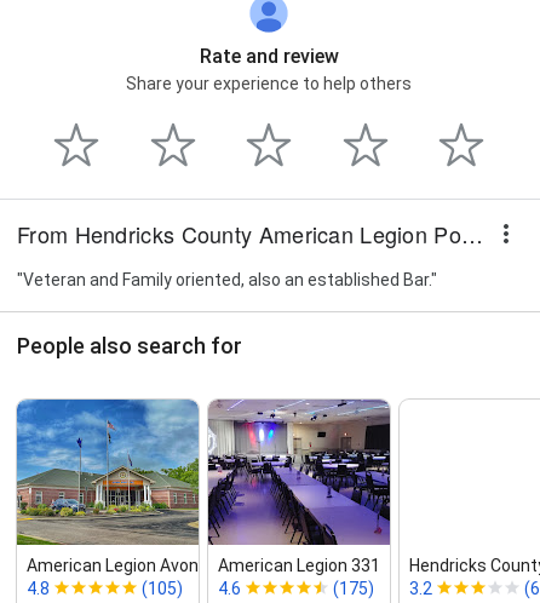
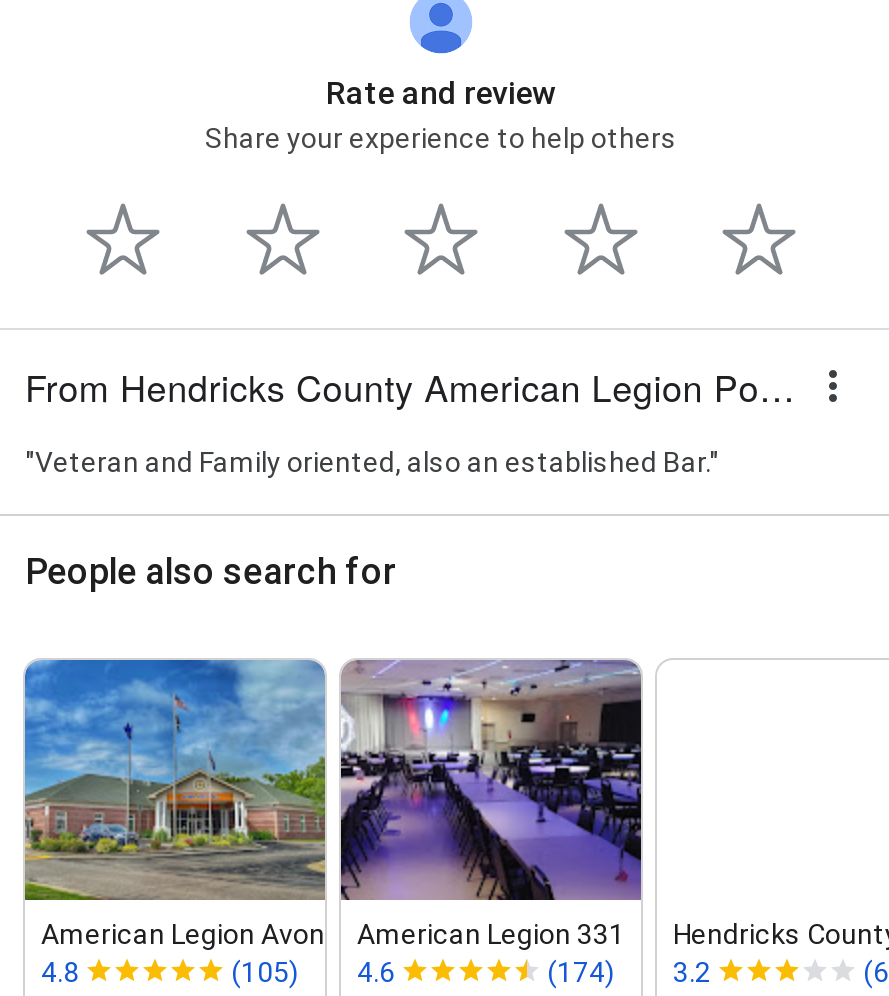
- (175) 3.2
+ (174) 3.2
